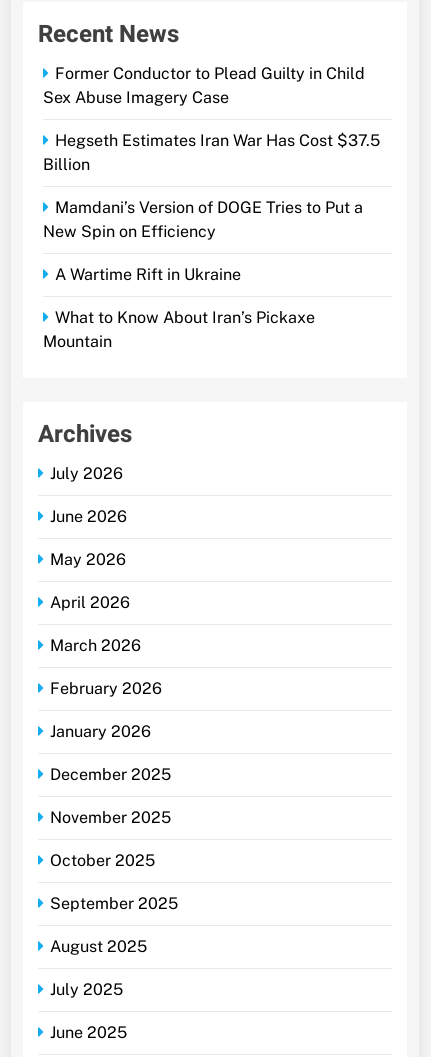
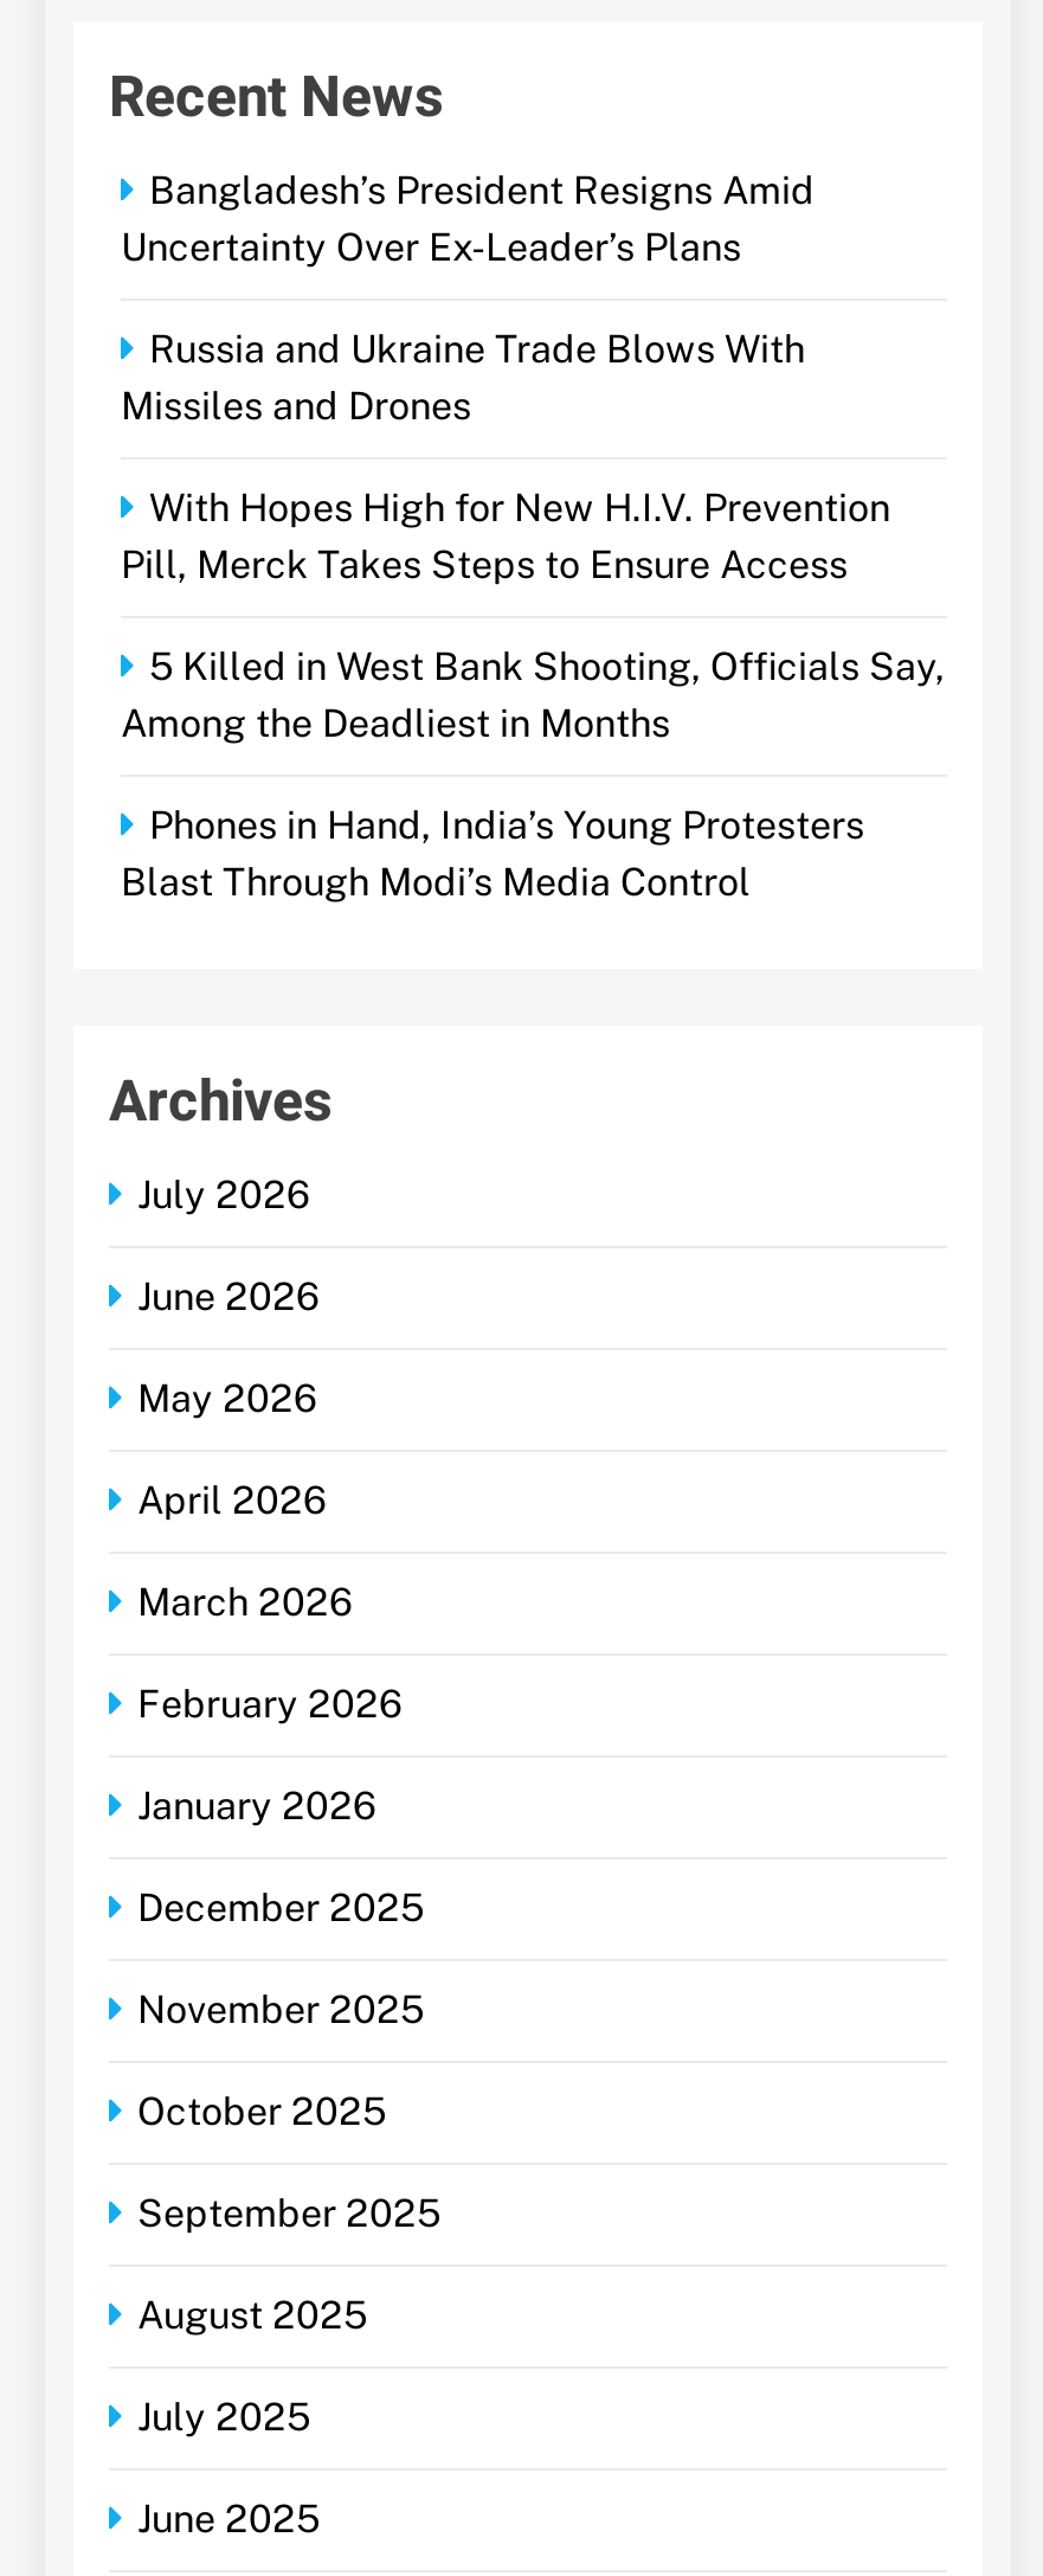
- Former Conductor to Plead Guilty in Child
- Sex Abuse Imagery Case
+ Bangladesh’s President Resigns Amid
+ Uncertainty Over Ex-Leader’s Plans

- Hegseth Estimates Iran War Has Cost $37.5
- Billion
+ Russia and Ukraine Trade Blows With
+ Missiles and Drones

- Mamdani’s Version of DOGE Tries to Put a
- New Spin on Efficiency
+ With Hopes High for New H.I.V. Prevention
+ Pill, Merck Takes Steps to Ensure Access

- A Wartime Rift in Ukraine
+ 5 Killed in West Bank Shooting, Officials Say,
+ Among the Deadliest in Months

- What to Know About Iran’s Pickaxe
- Mountain
+ Phones in Hand, India’s Young Protesters
+ Blast Through Modi’s Media Control
